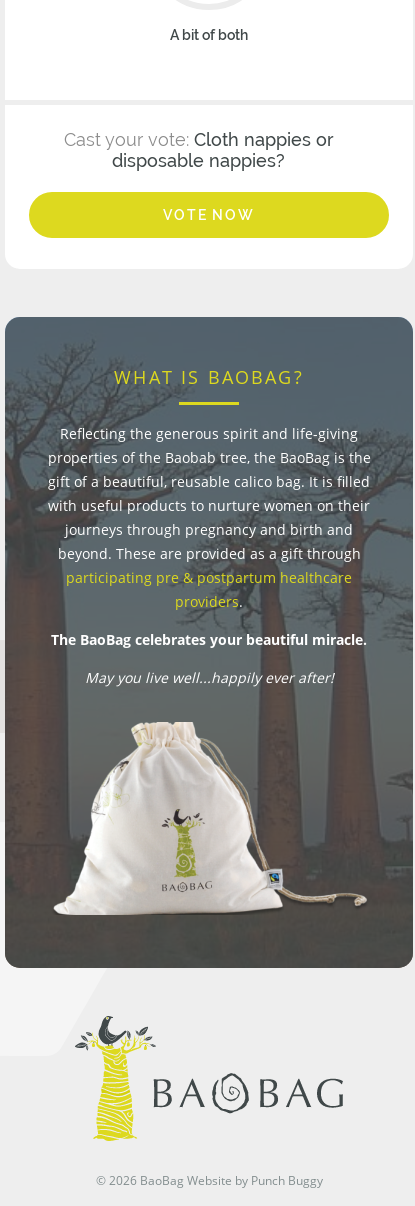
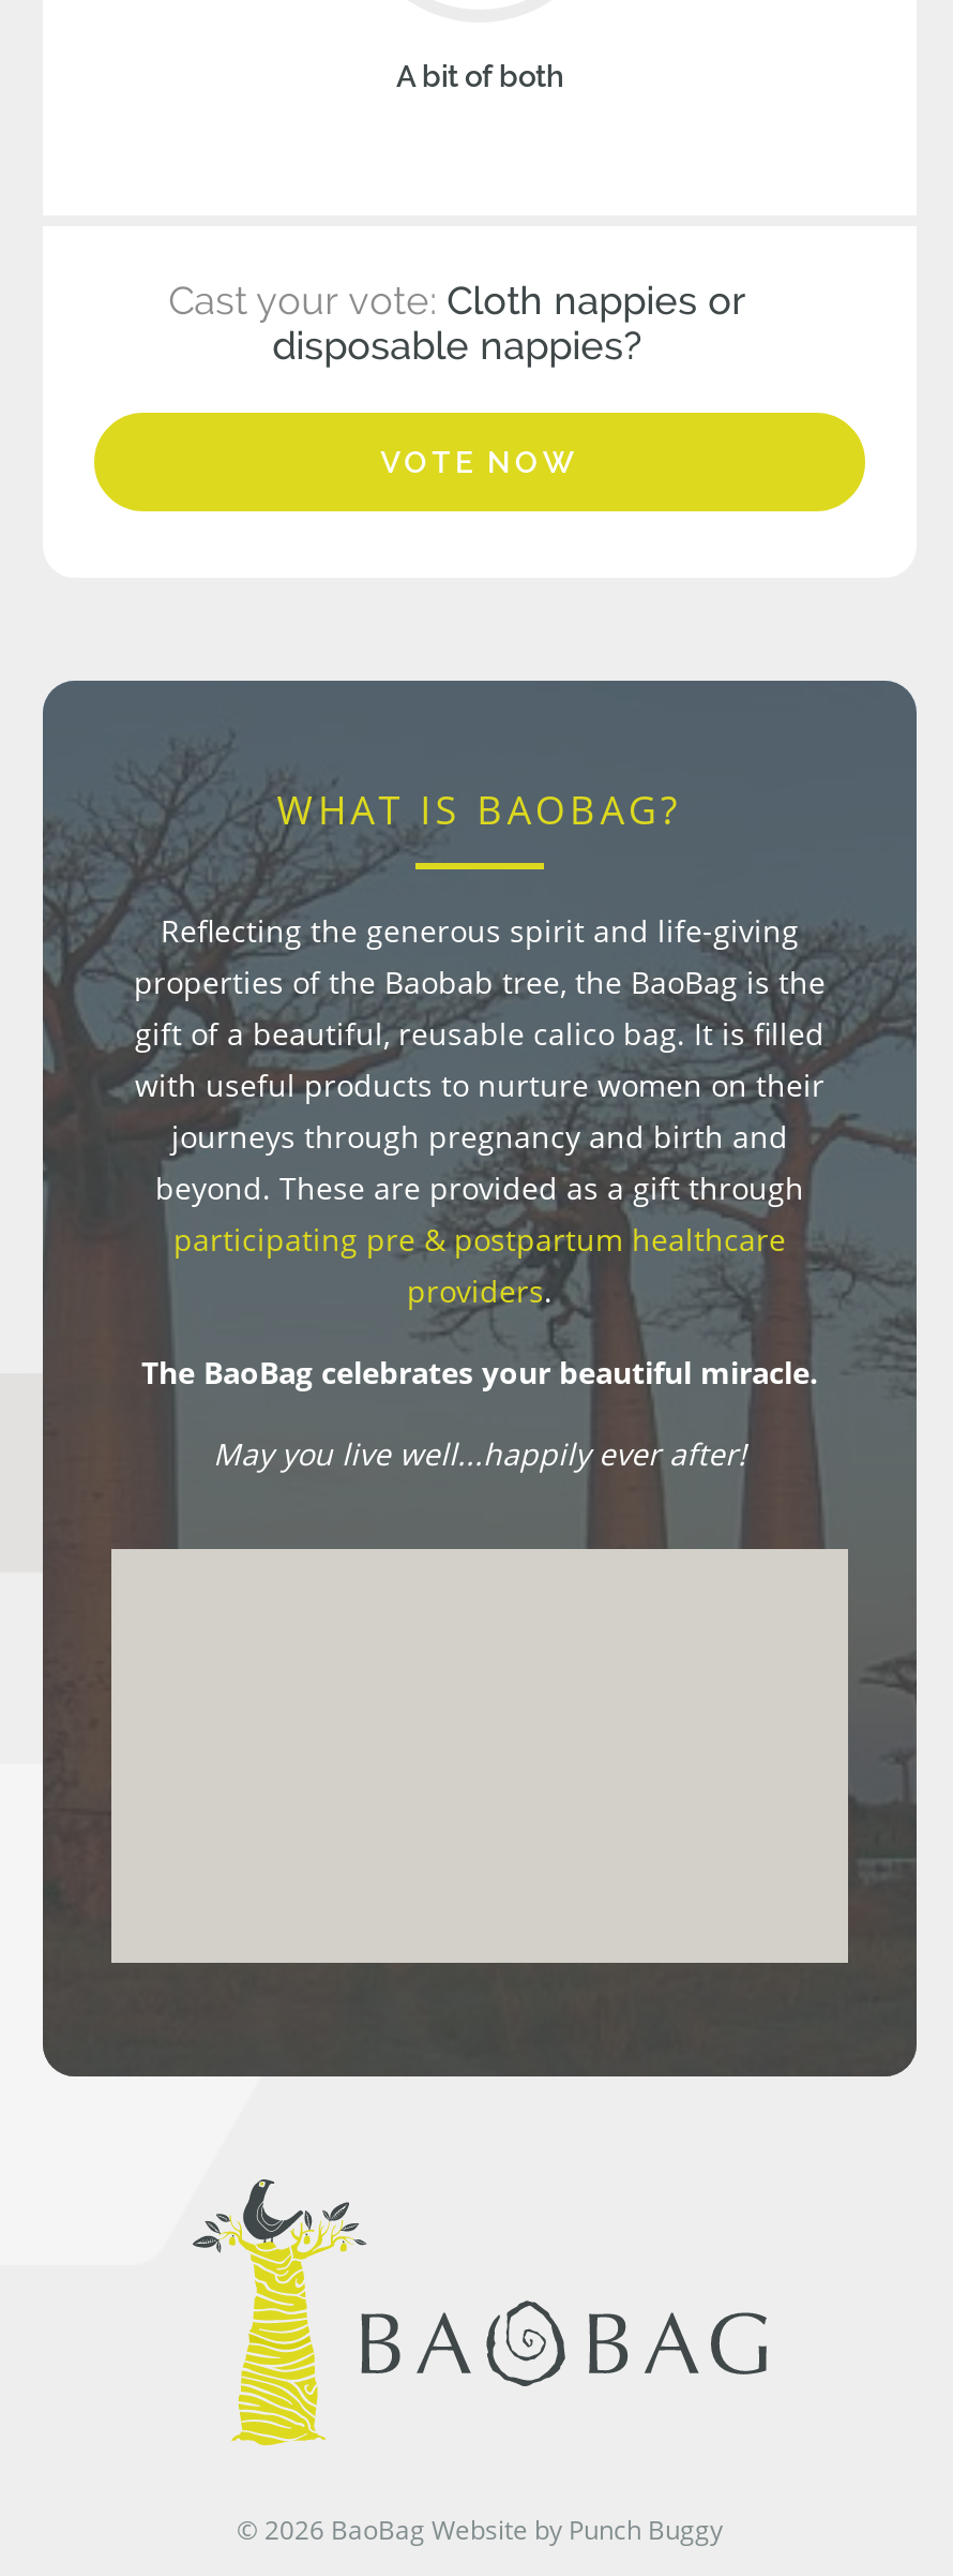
- [image]
